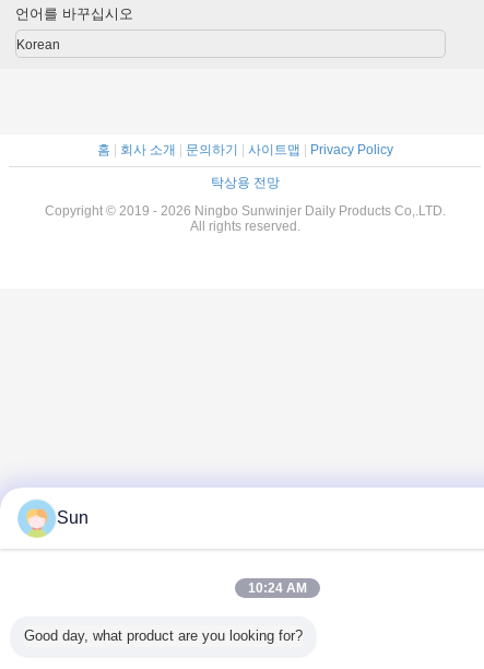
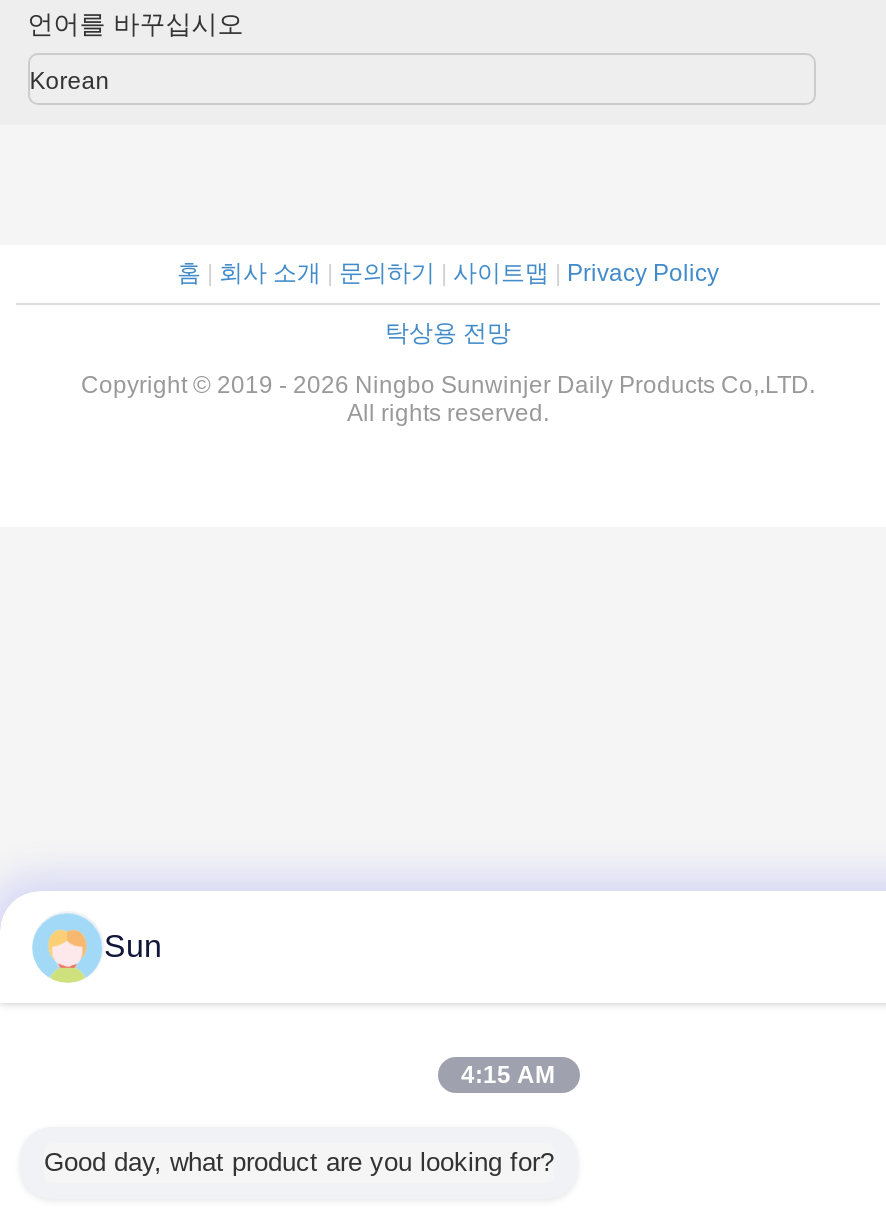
- 10:24 AM
+ 4:15 AM
